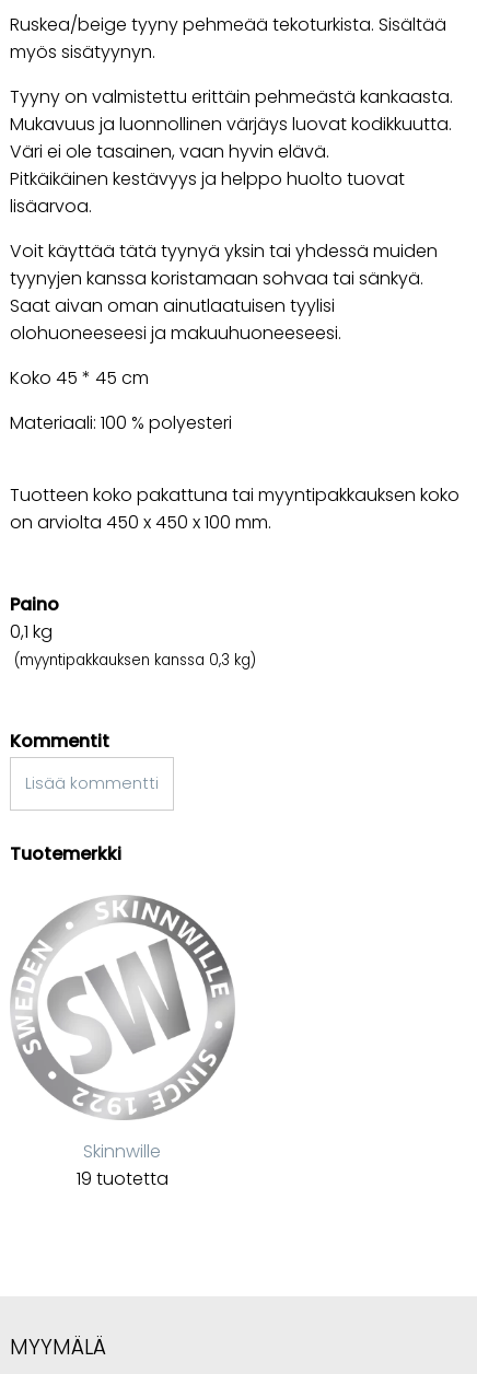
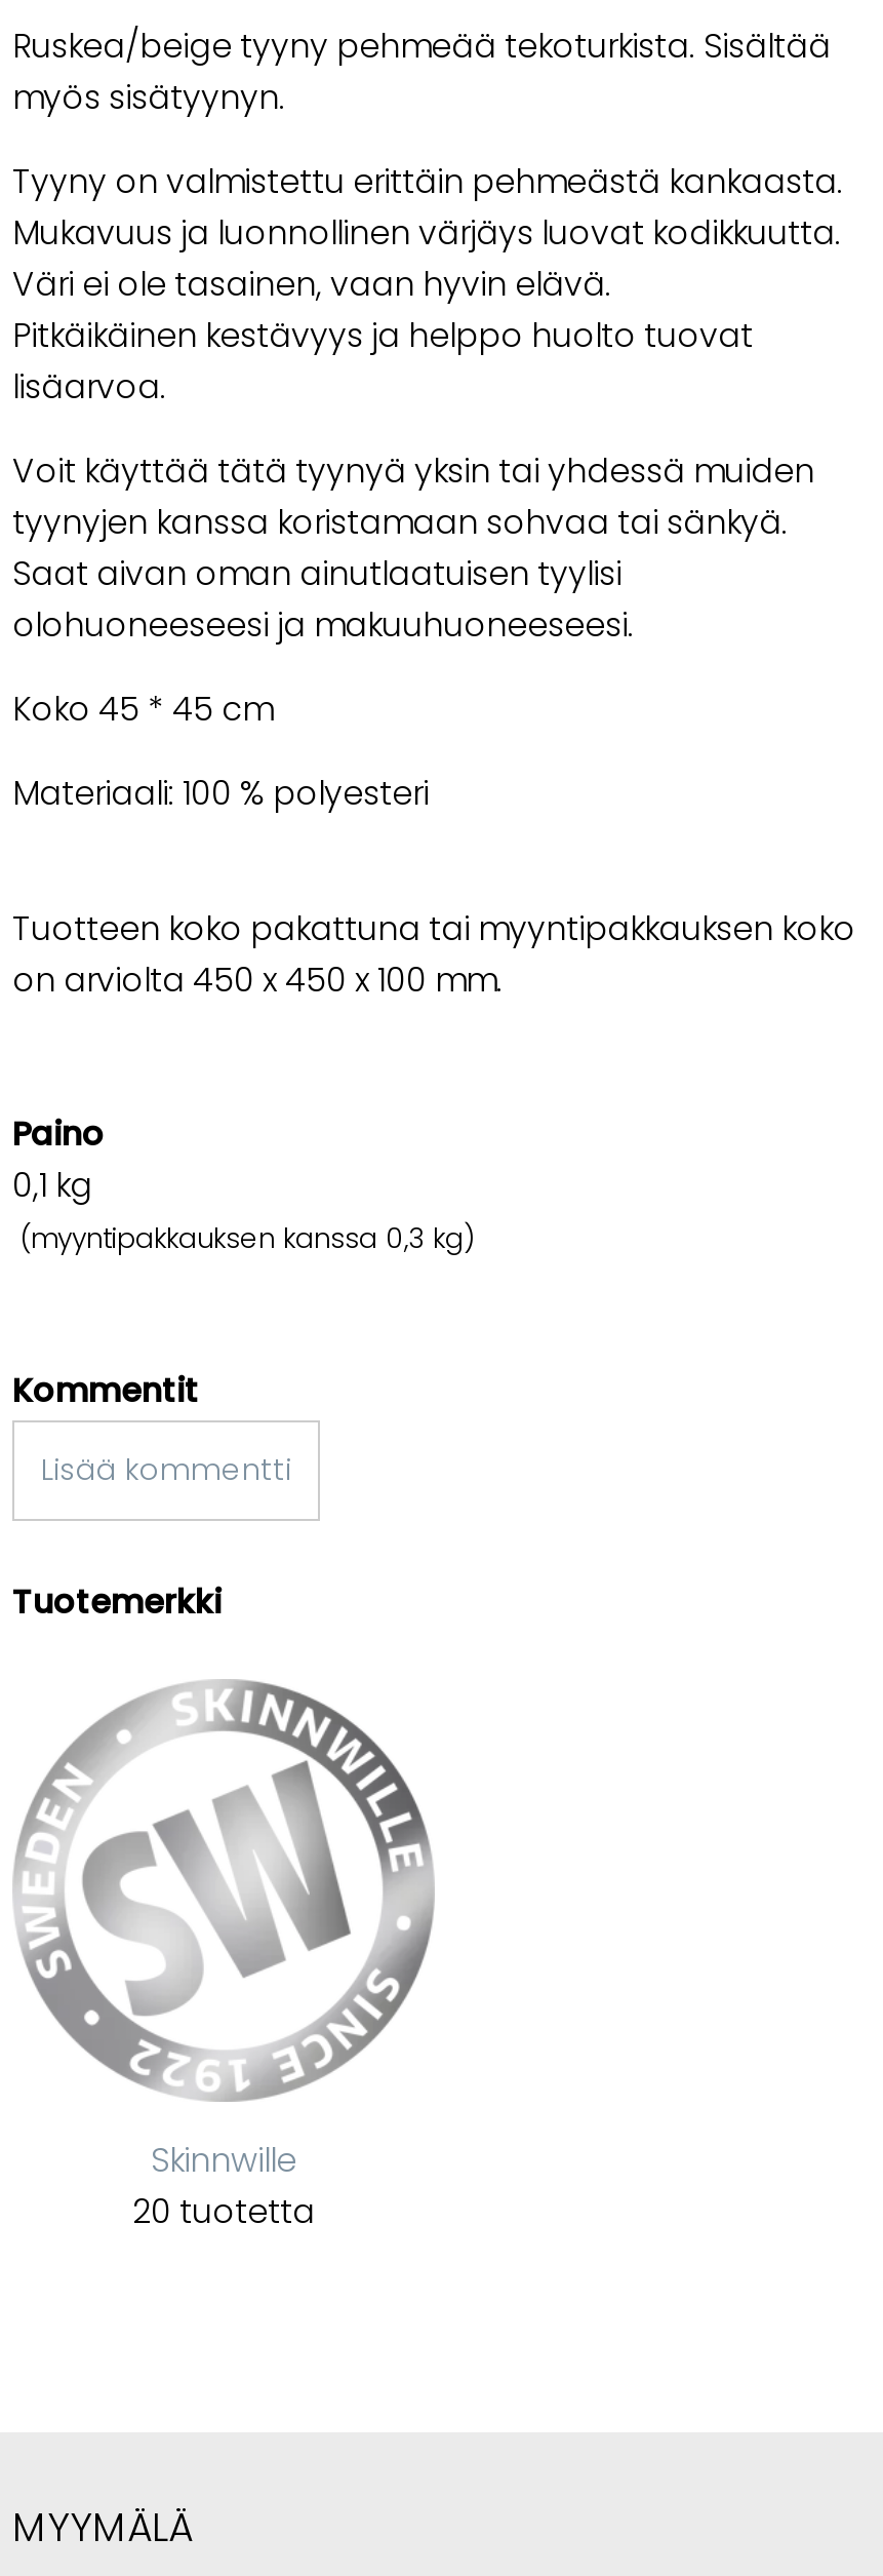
- 19 tuotetta
+ 20 tuotetta
